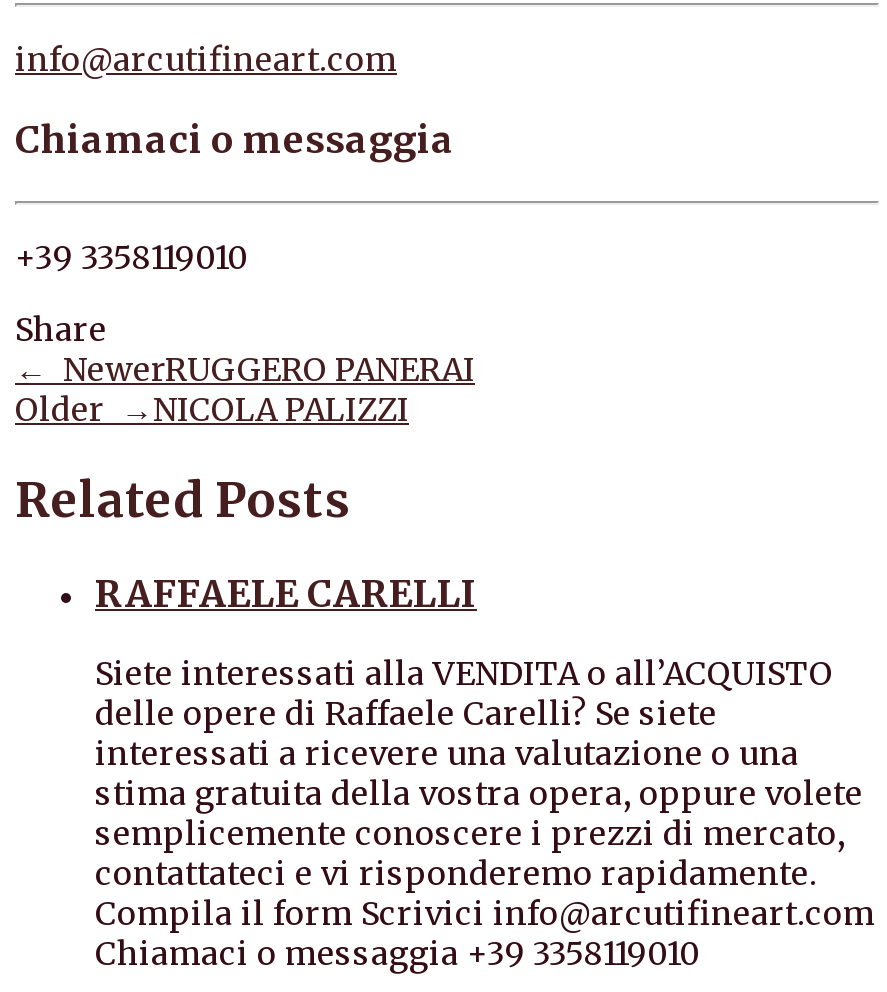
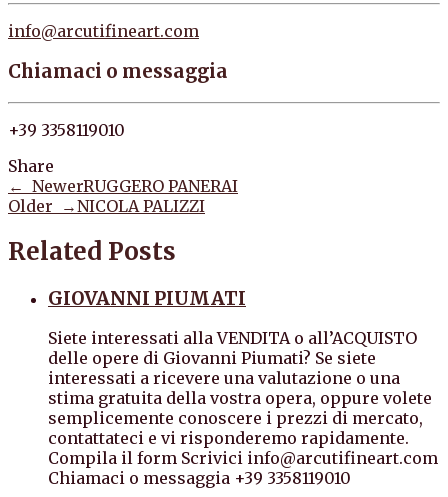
- RAFFAELE CARELLI
+ GIOVANNI PIUMATI

- delle opere di Raffaele Carelli? Se siete
+ delle opere di Giovanni Piumati? Se siete
